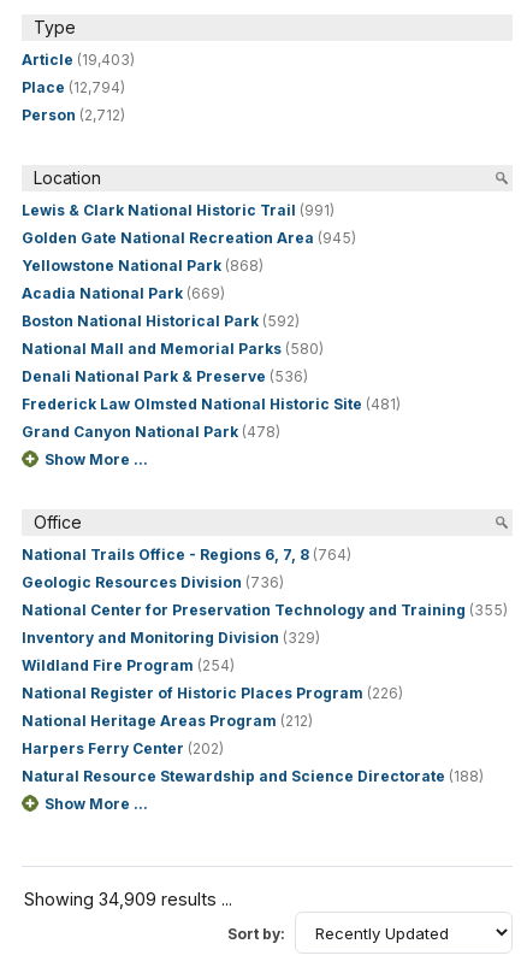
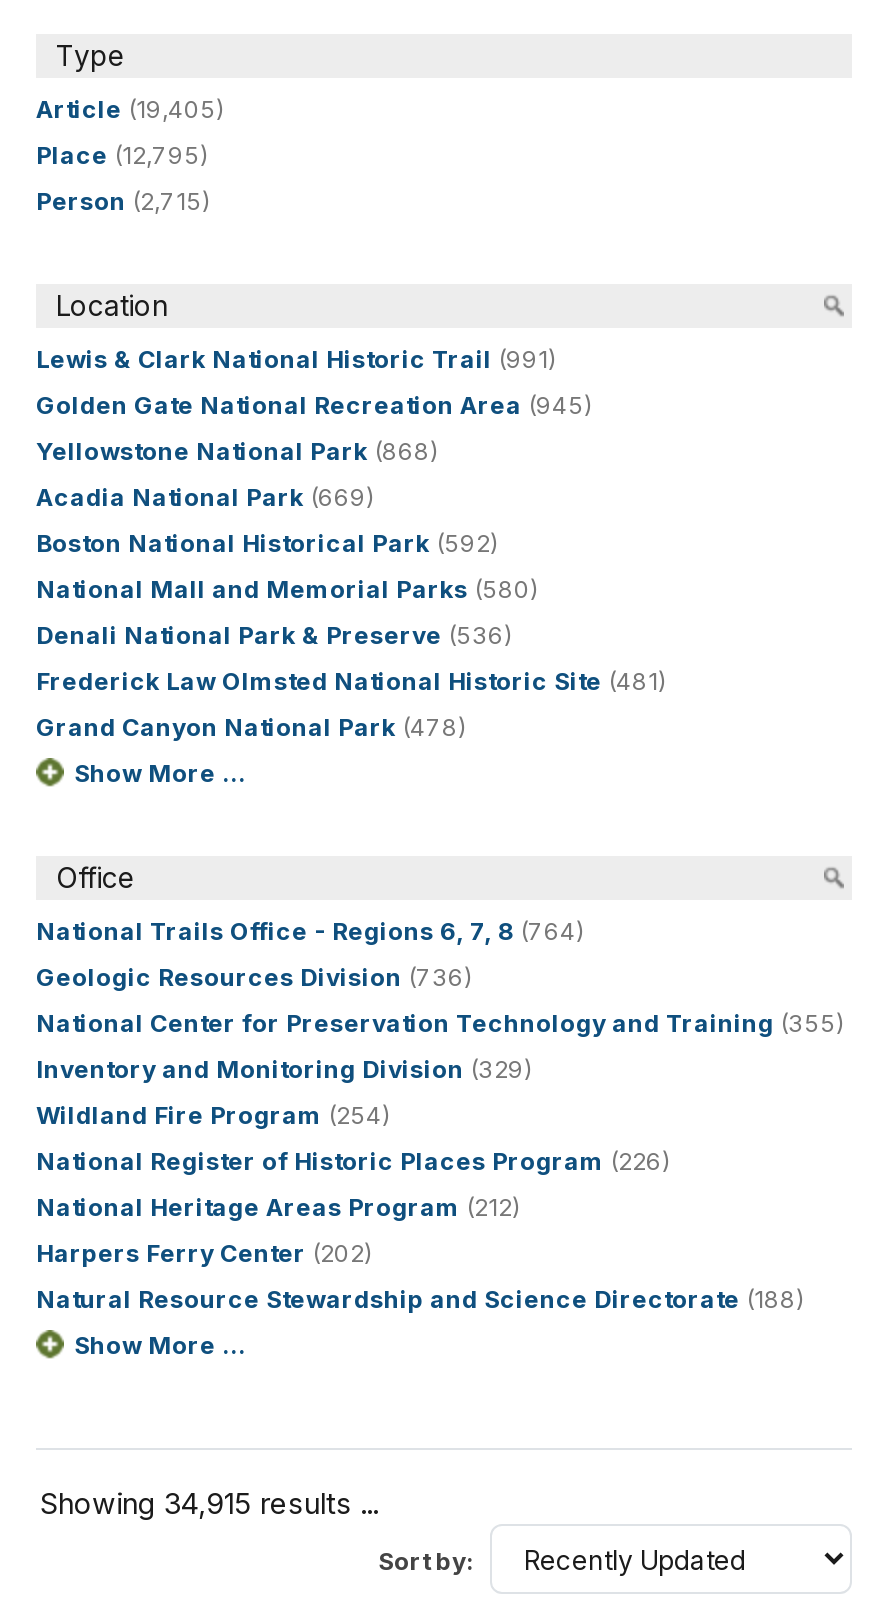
- Article (19,403)
+ Article (19,405)

- Place (12,794)
+ Place (12,795)

- Person (2,712)
+ Person (2,715)

- Showing 34,909 results ...
+ Showing 34,915 results ...
